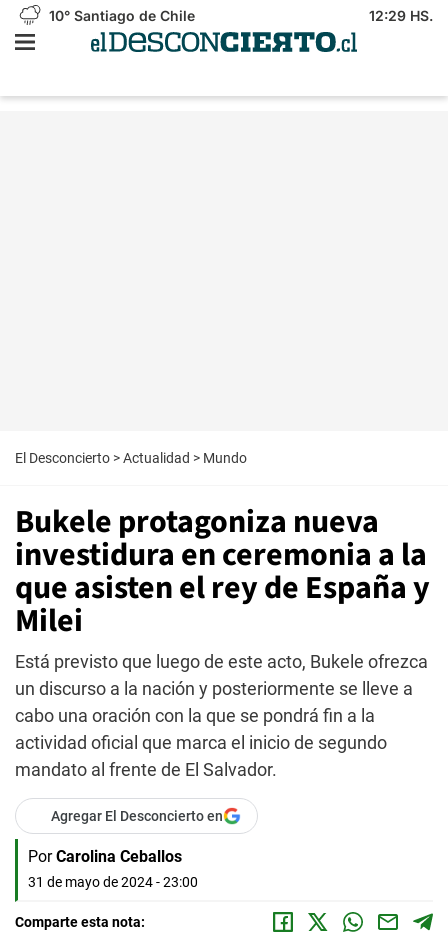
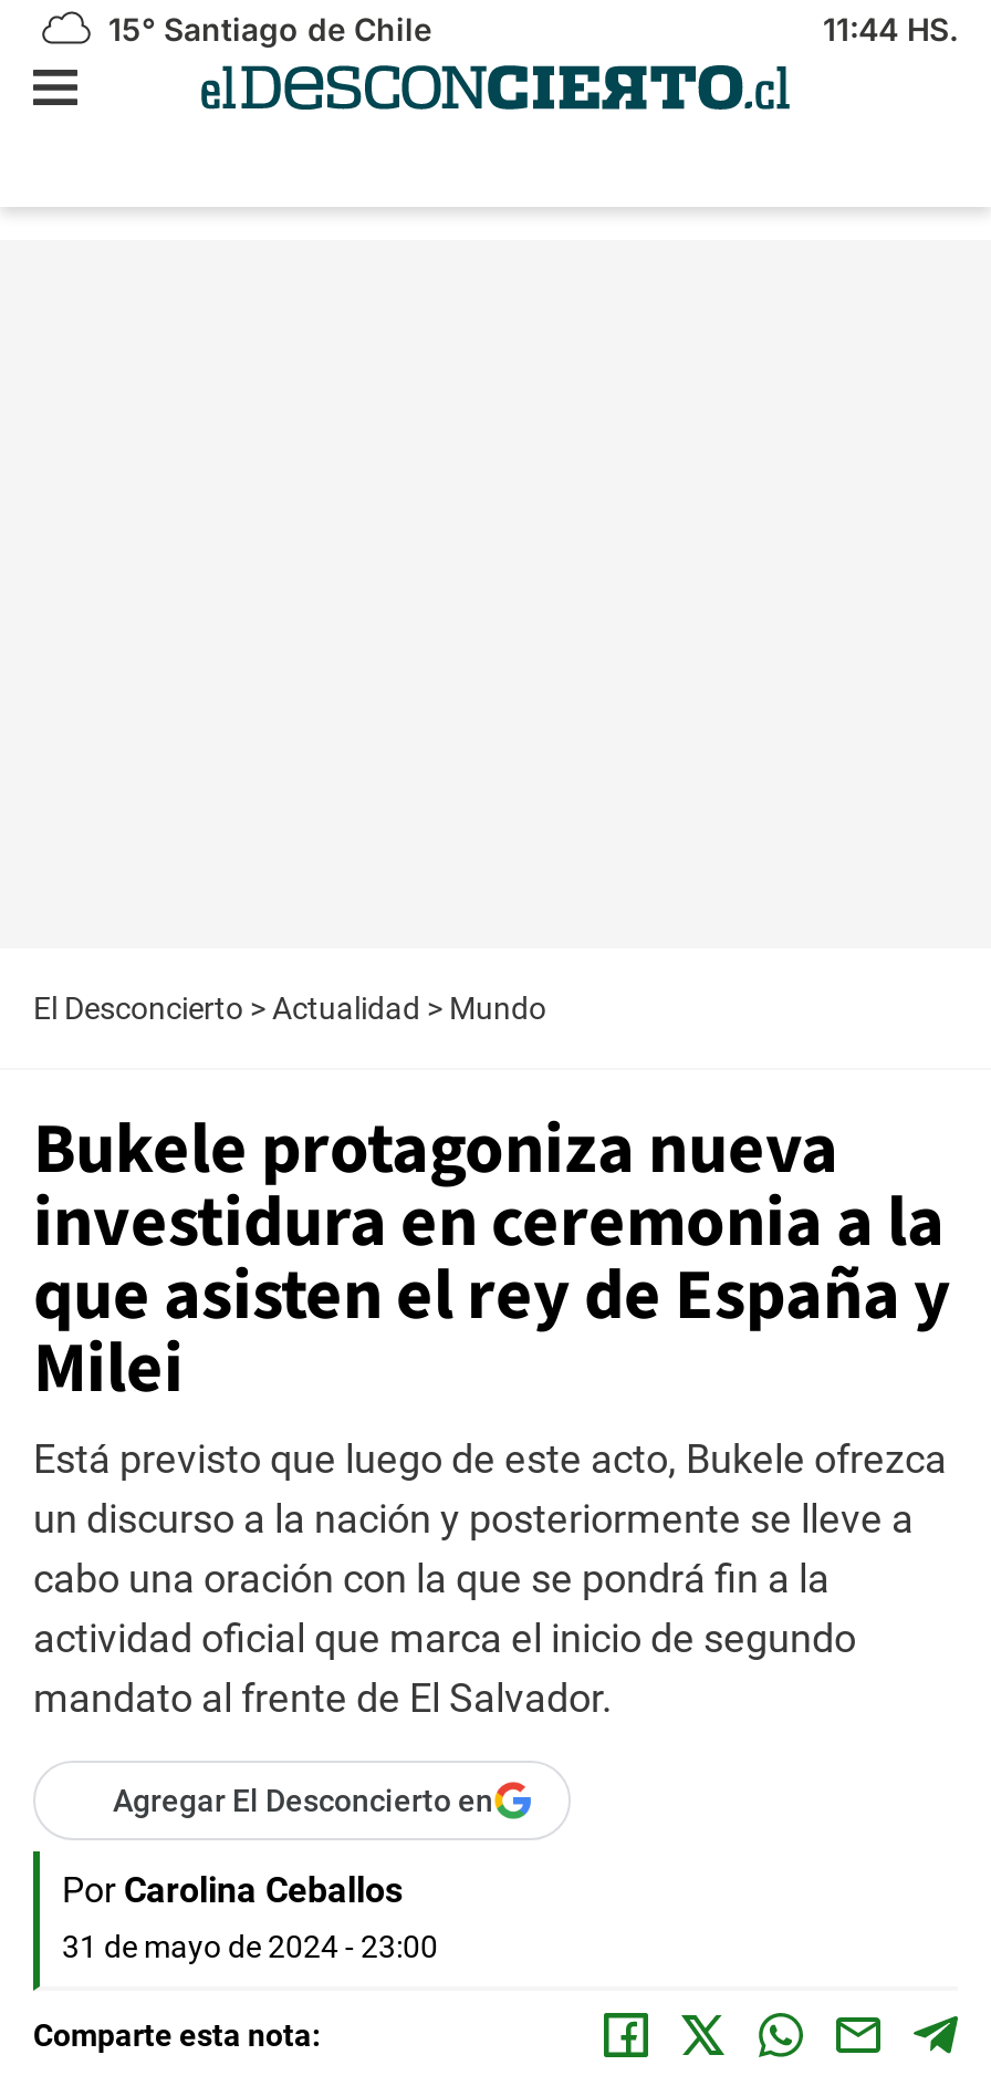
- 10° Santiago de Chile
+ 15° Santiago de Chile

- 12:29 HS.
+ 11:44 HS.
